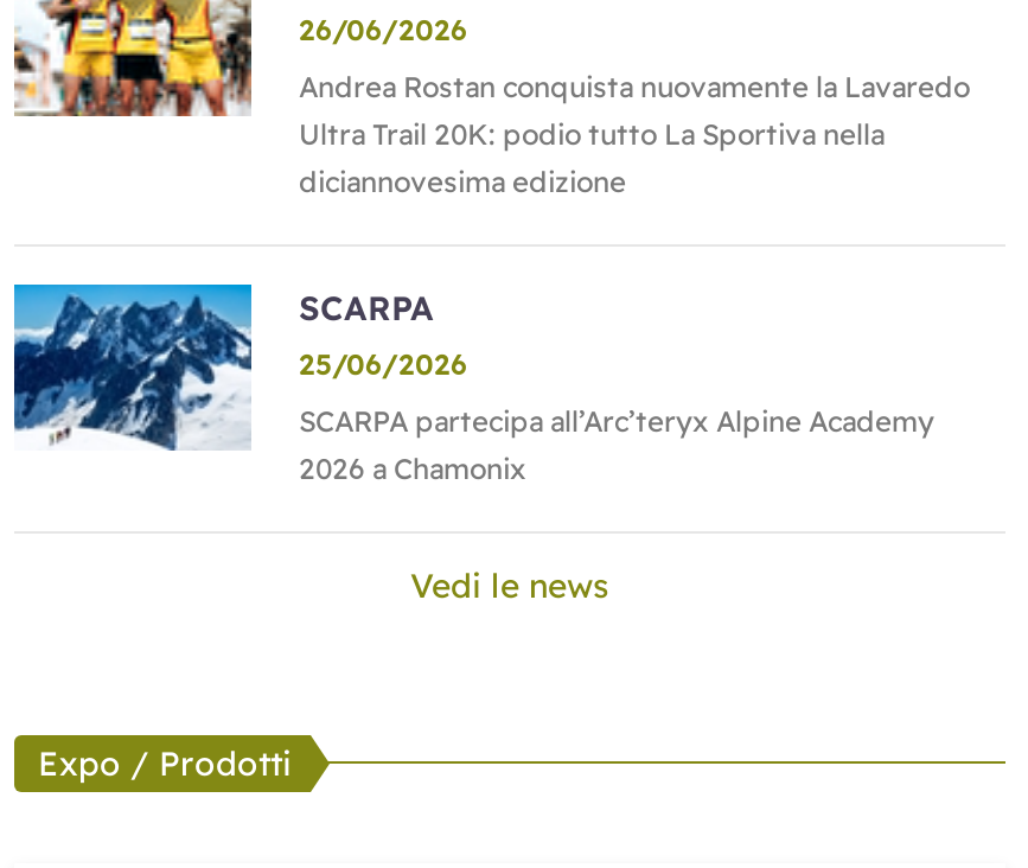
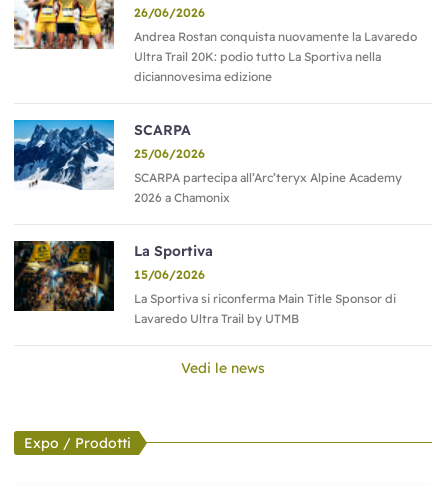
+ [image]
+ La Sportiva
+ 15/06/2026
+ La Sportiva si riconferma Main Title Sponsor di
+ Lavaredo Ultra Trail by UTMB
